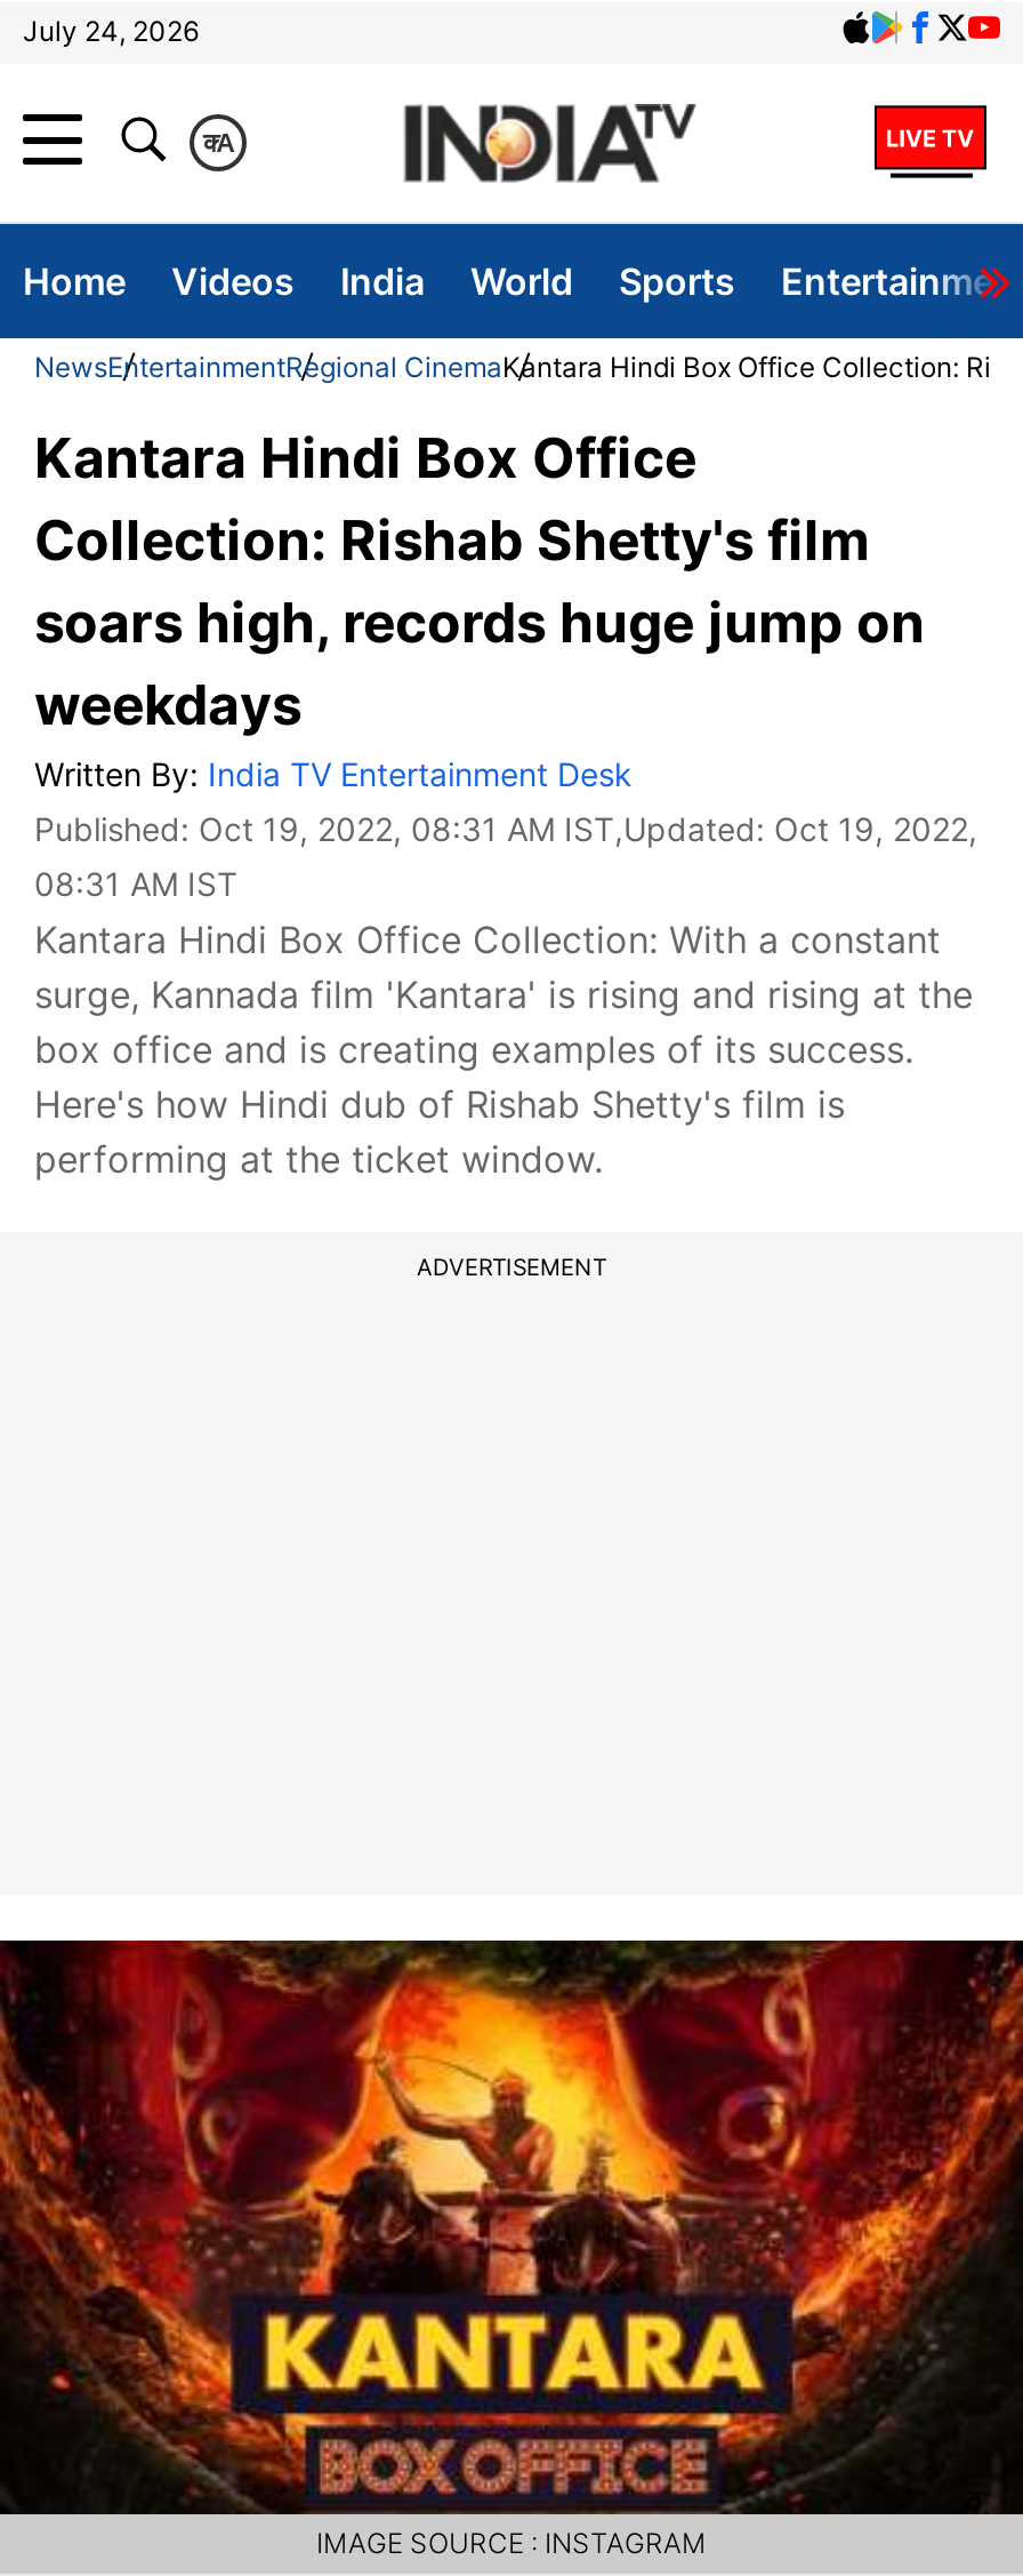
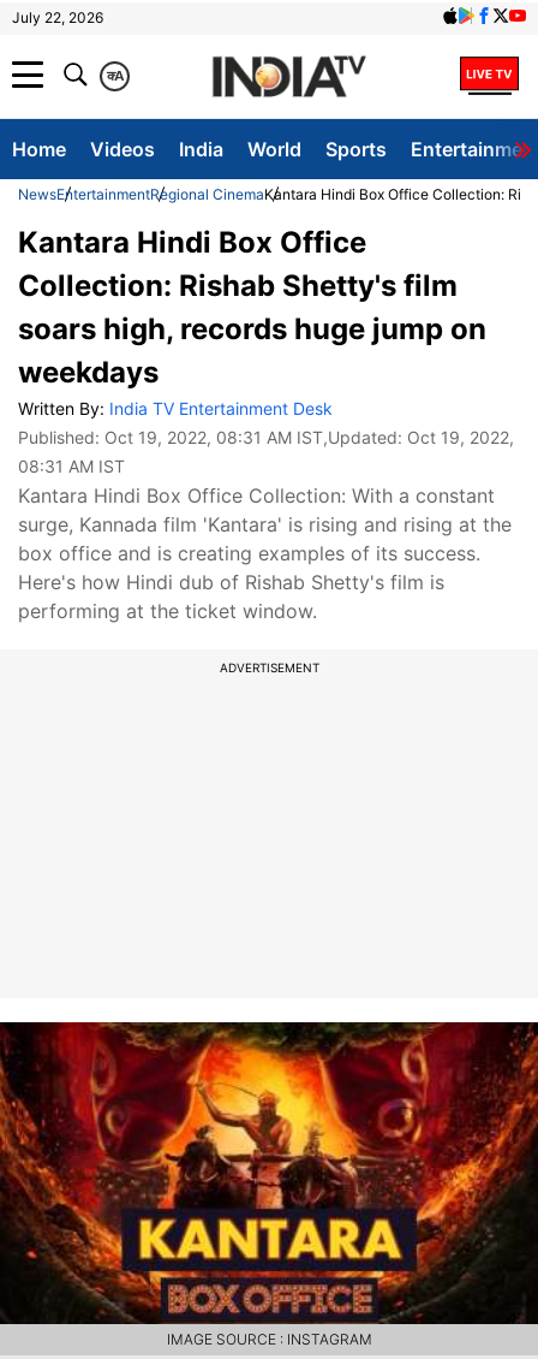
- July 24, 2026
+ July 22, 2026
